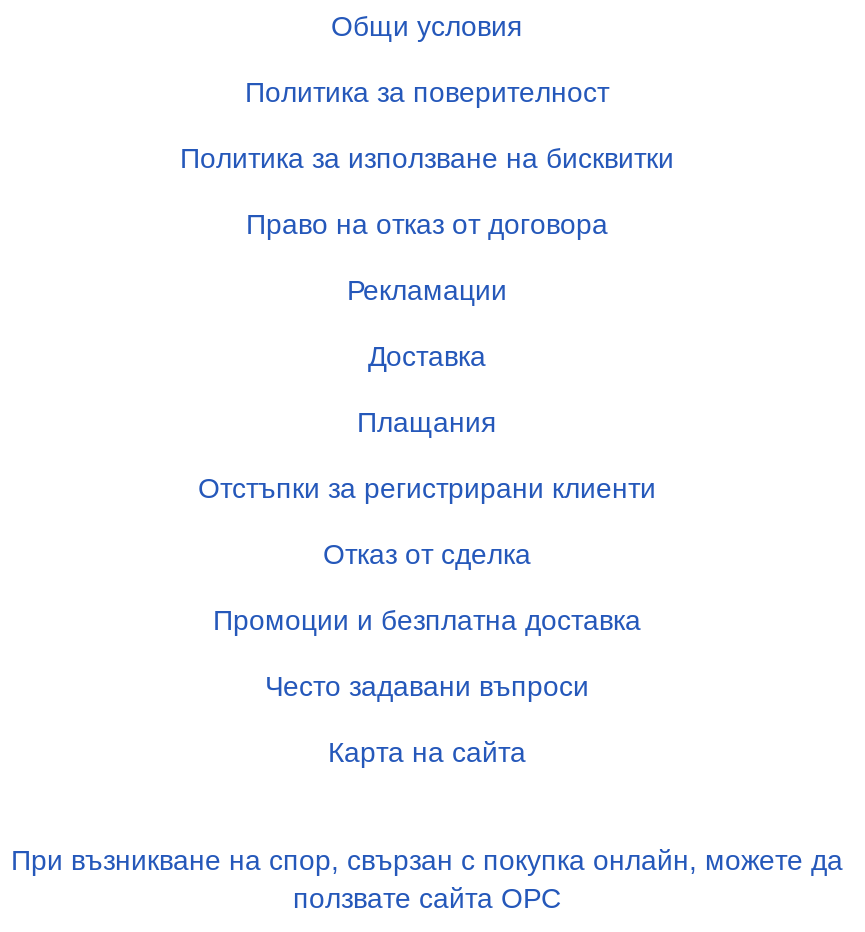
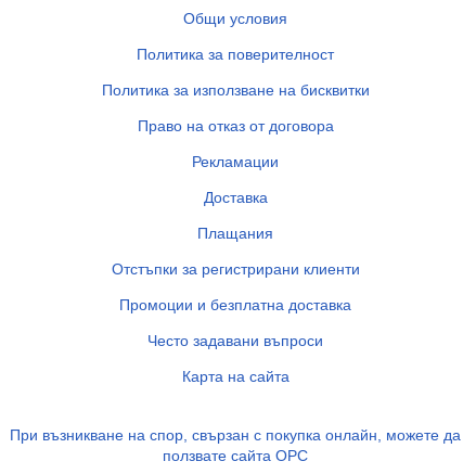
- Отказ от сделка
